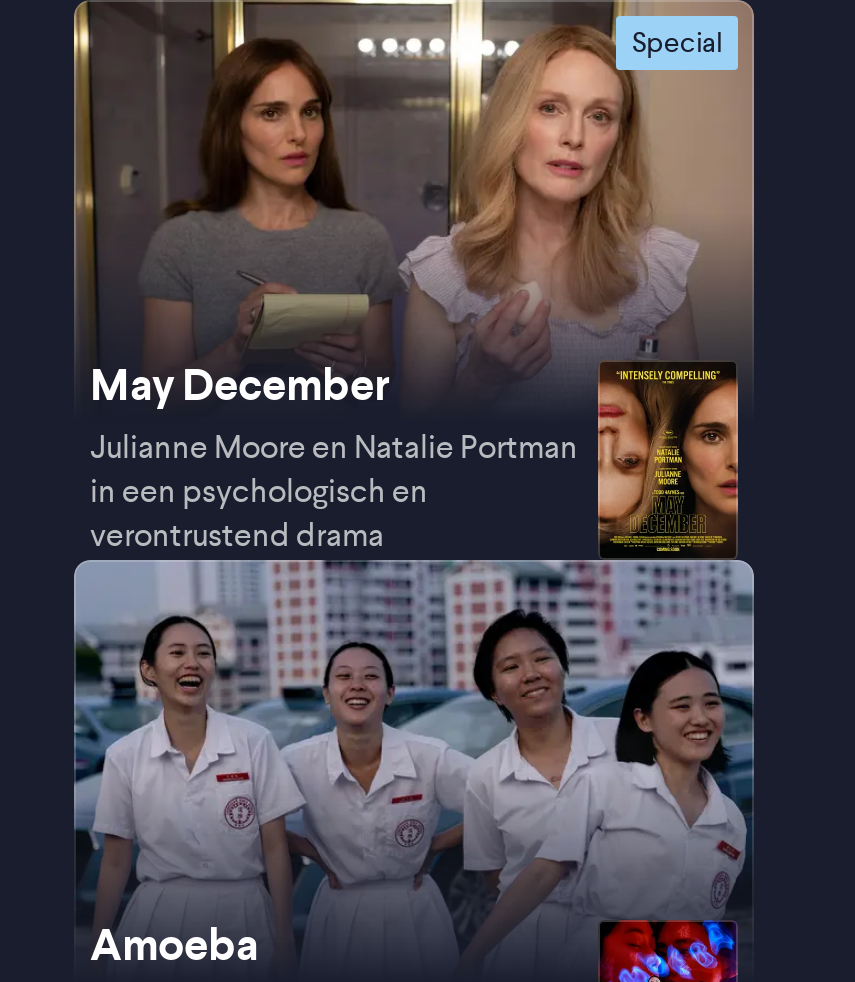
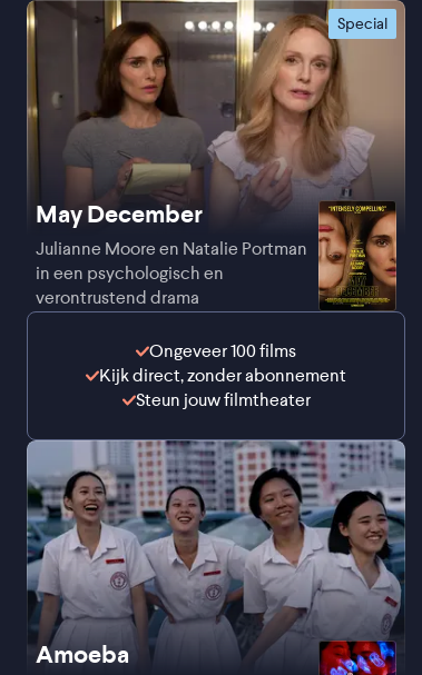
+ [image]
+ Ongeveer 100 films
+ Kijk direct, zonder abonnement
+ Steun jouw filmtheater
